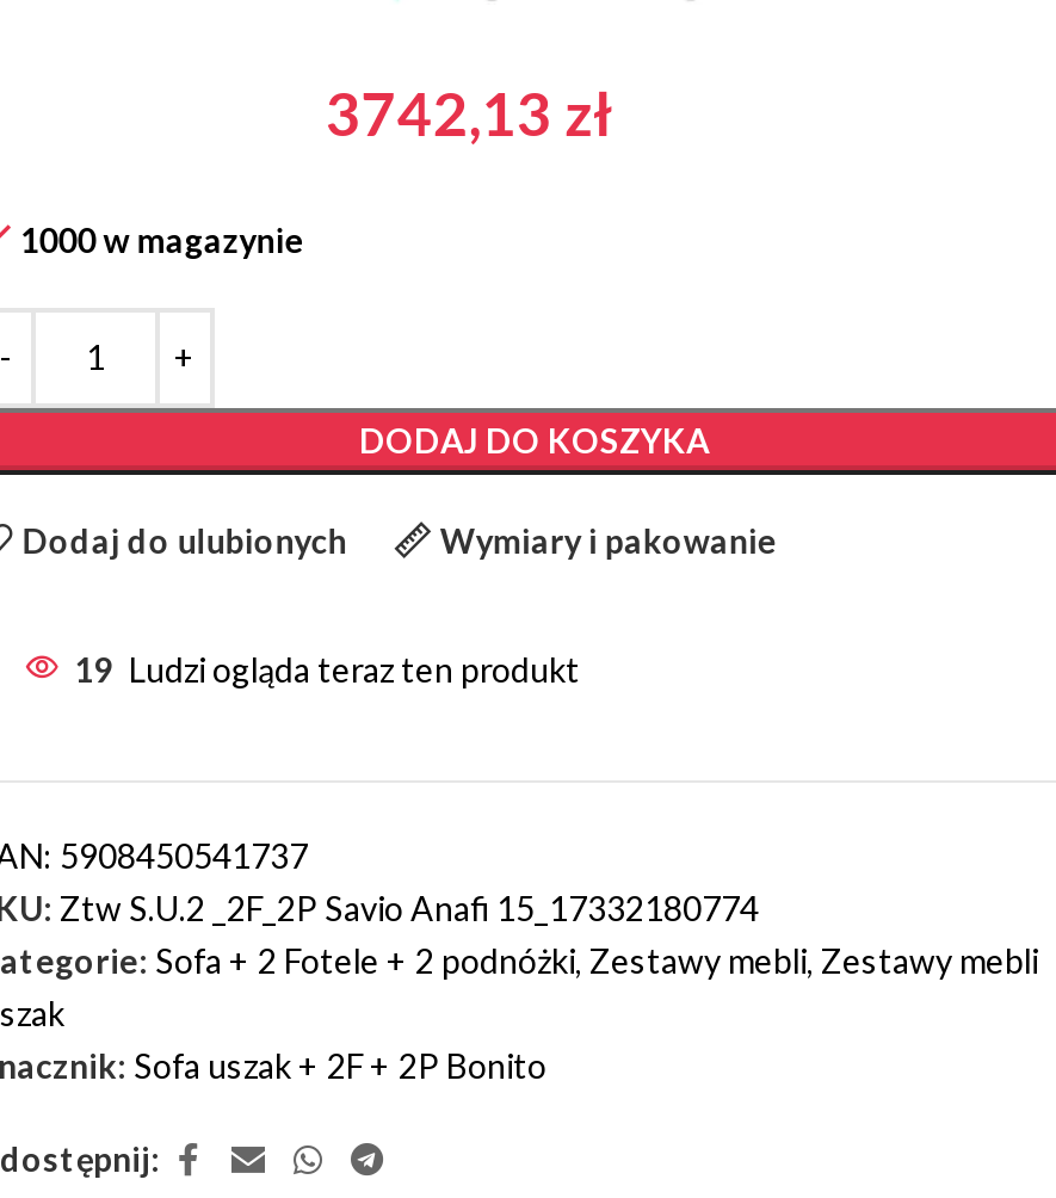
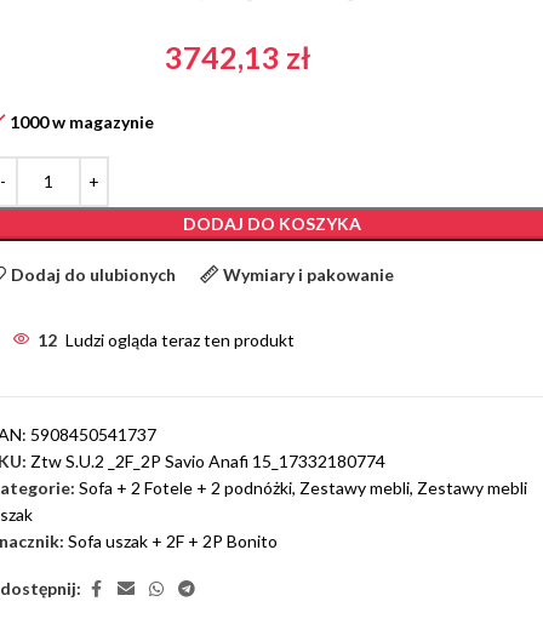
- 19 Ludzi ogląda teraz ten produkt
+ 12 Ludzi ogląda teraz ten produkt
